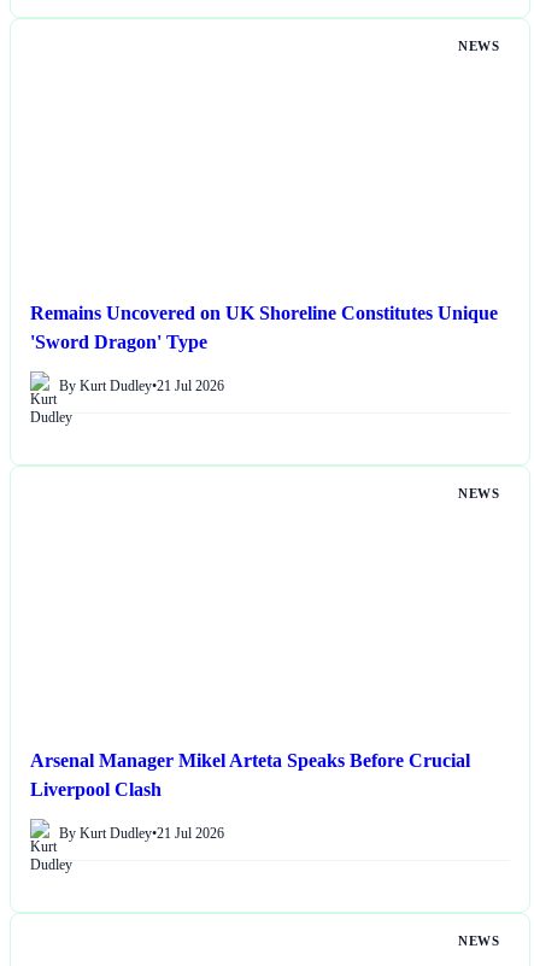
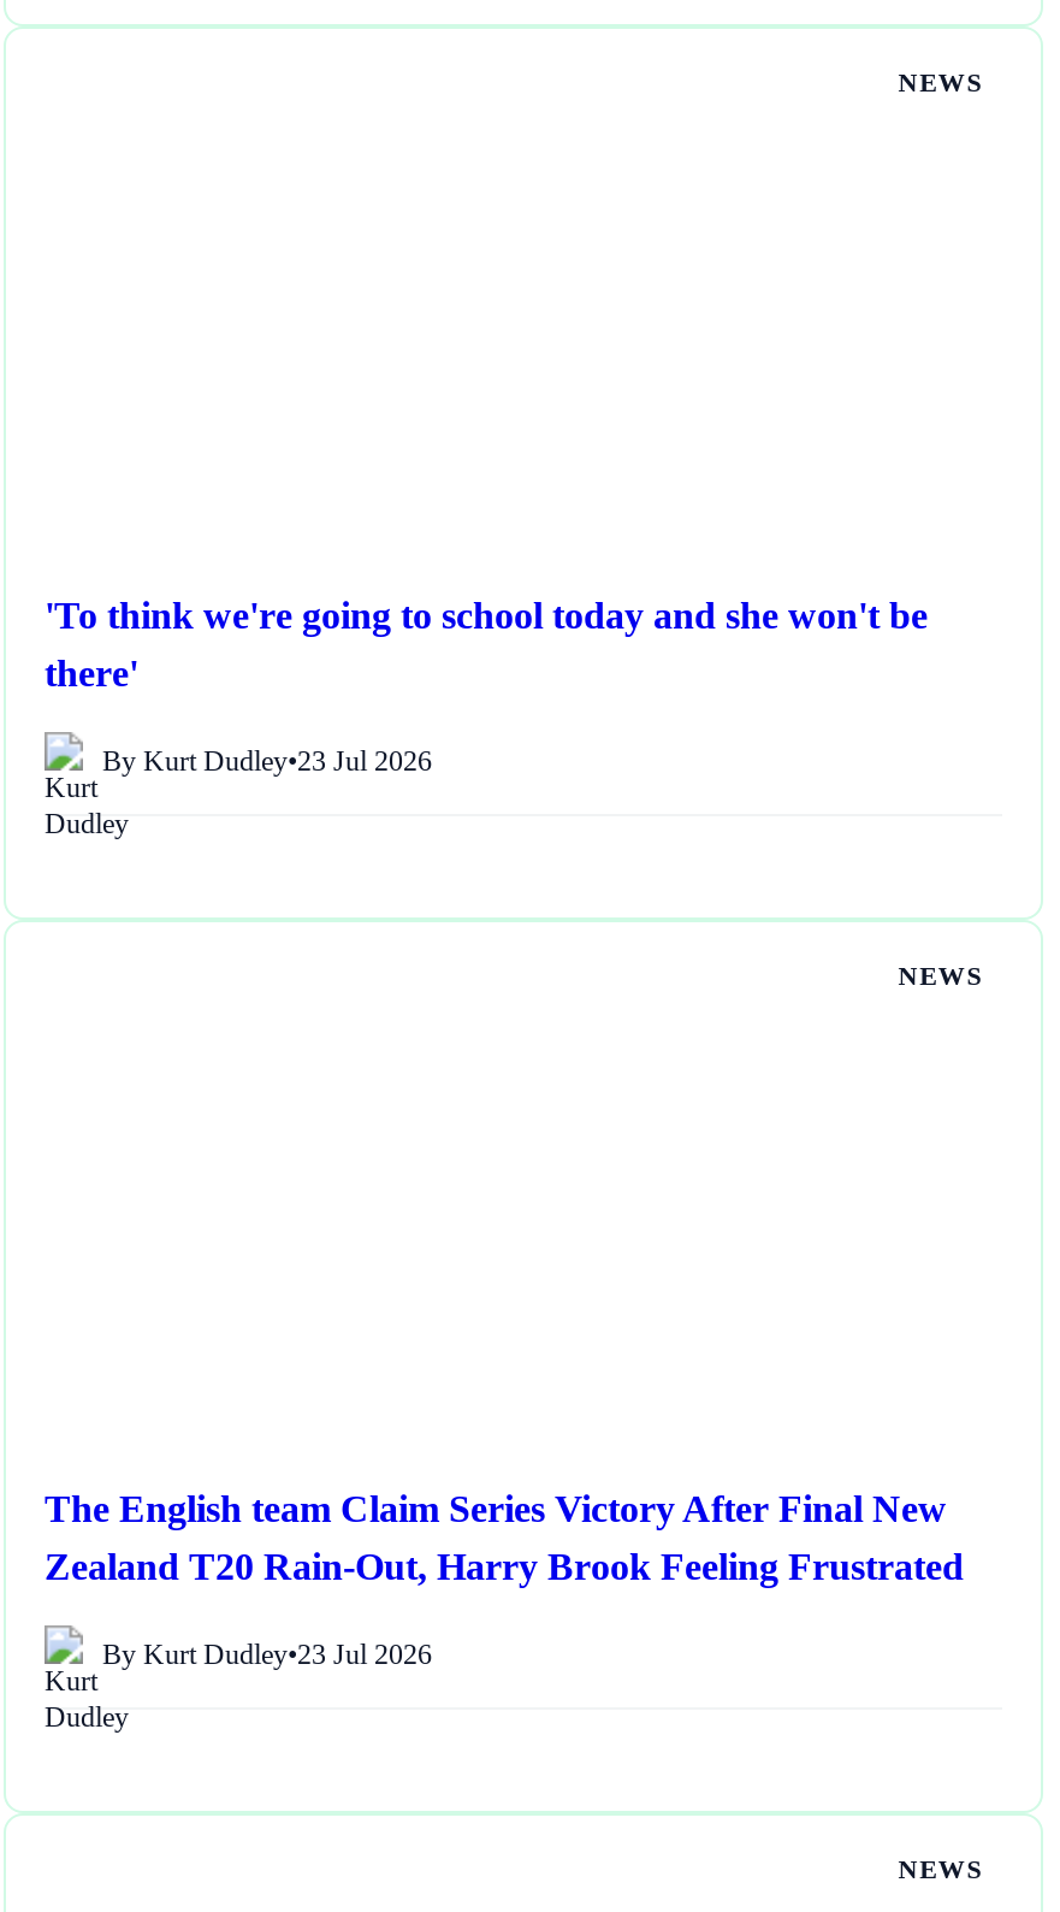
- Remains Uncovered on UK Shoreline Constitutes Unique
- 'Sword Dragon' Type
+ 'To think we're going to school today and she won't be
+ there'

- By Kurt Dudley•21 Jul 2026
+ By Kurt Dudley•23 Jul 2026

- Arsenal Manager Mikel Arteta Speaks Before Crucial
- Liverpool Clash
+ The English team Claim Series Victory After Final New
+ Zealand T20 Rain-Out, Harry Brook Feeling Frustrated

- By Kurt Dudley•21 Jul 2026
+ By Kurt Dudley•23 Jul 2026
